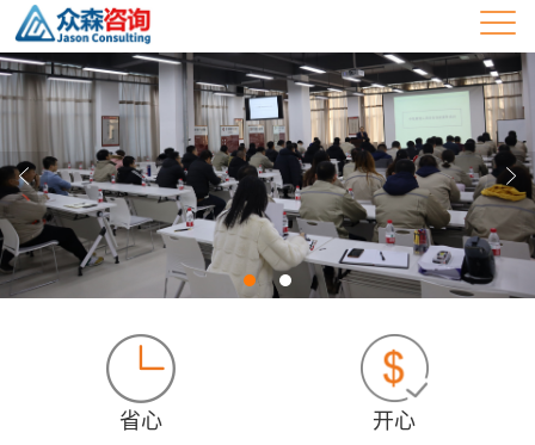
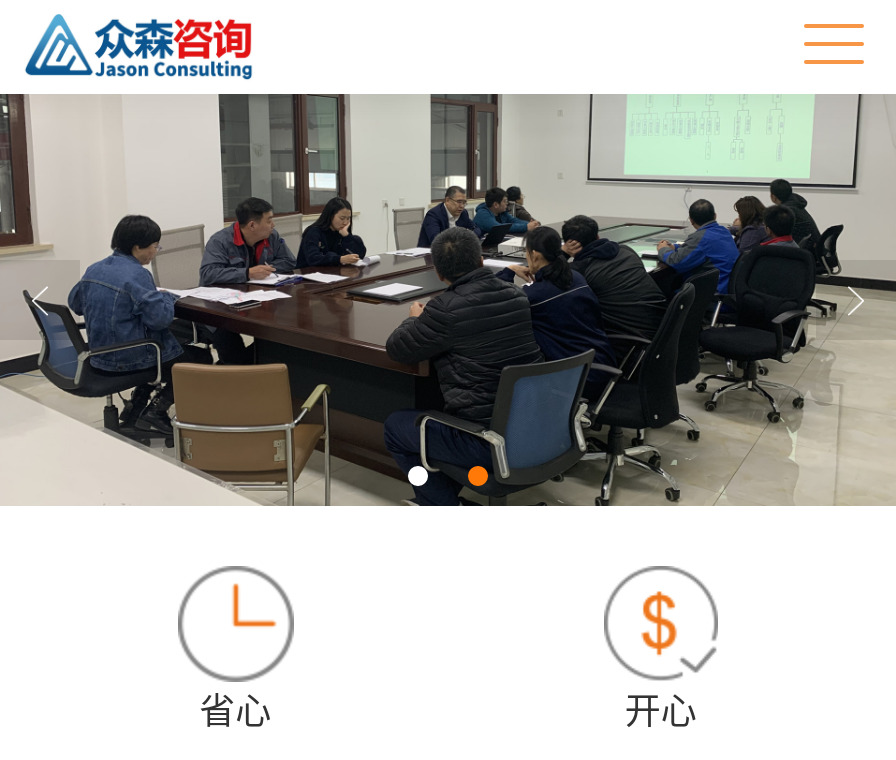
- [image]
+ [image]
